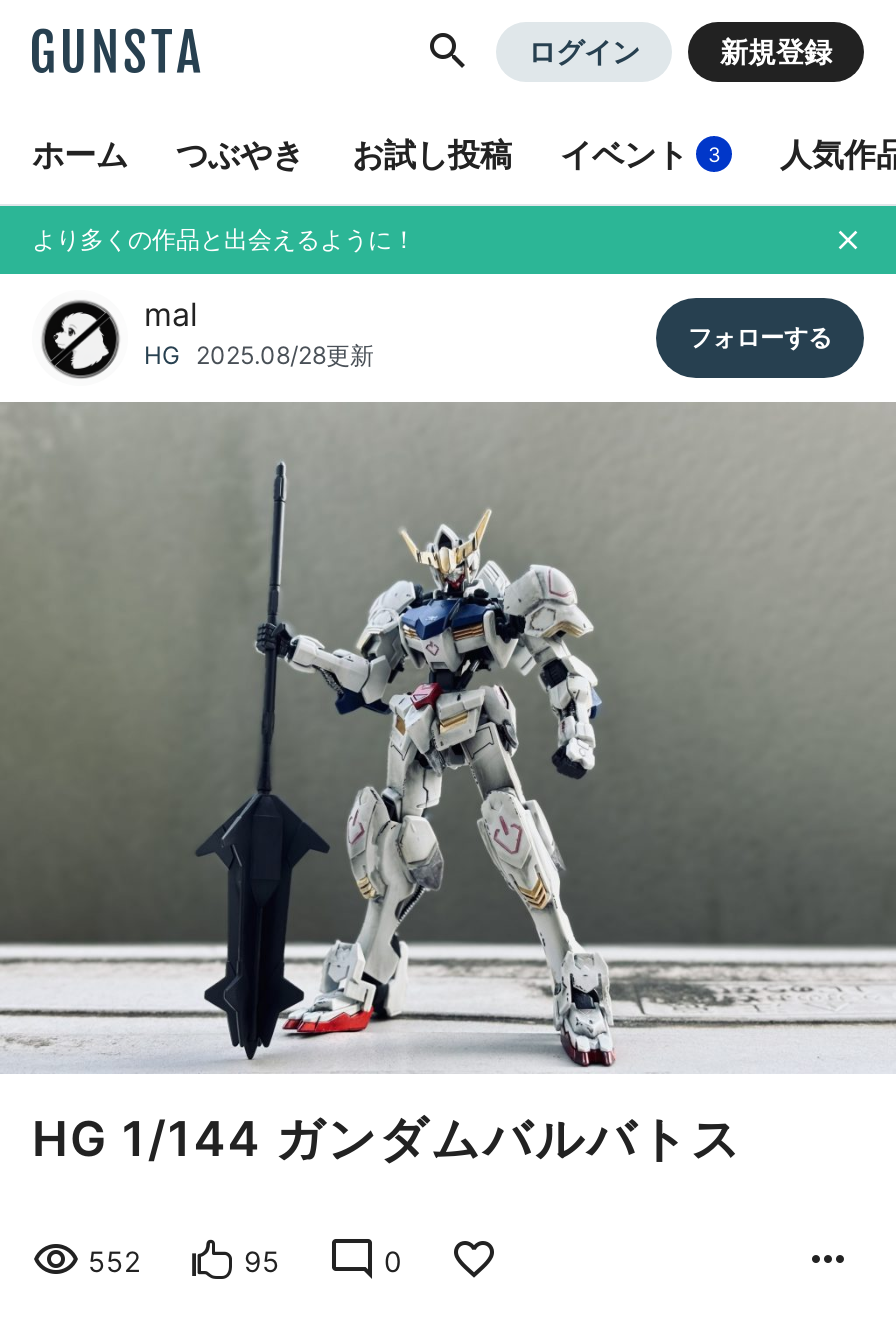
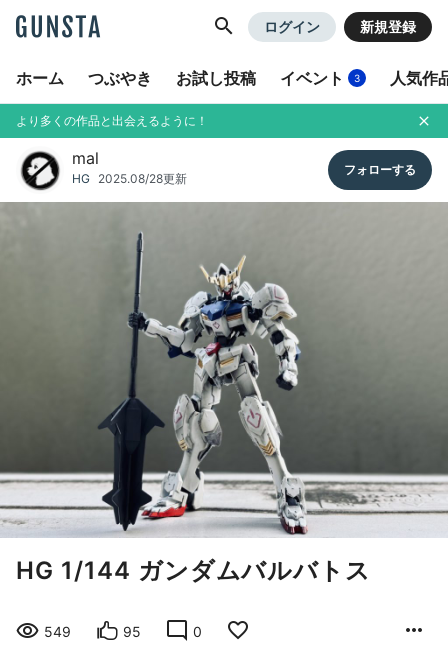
- 552
+ 549
